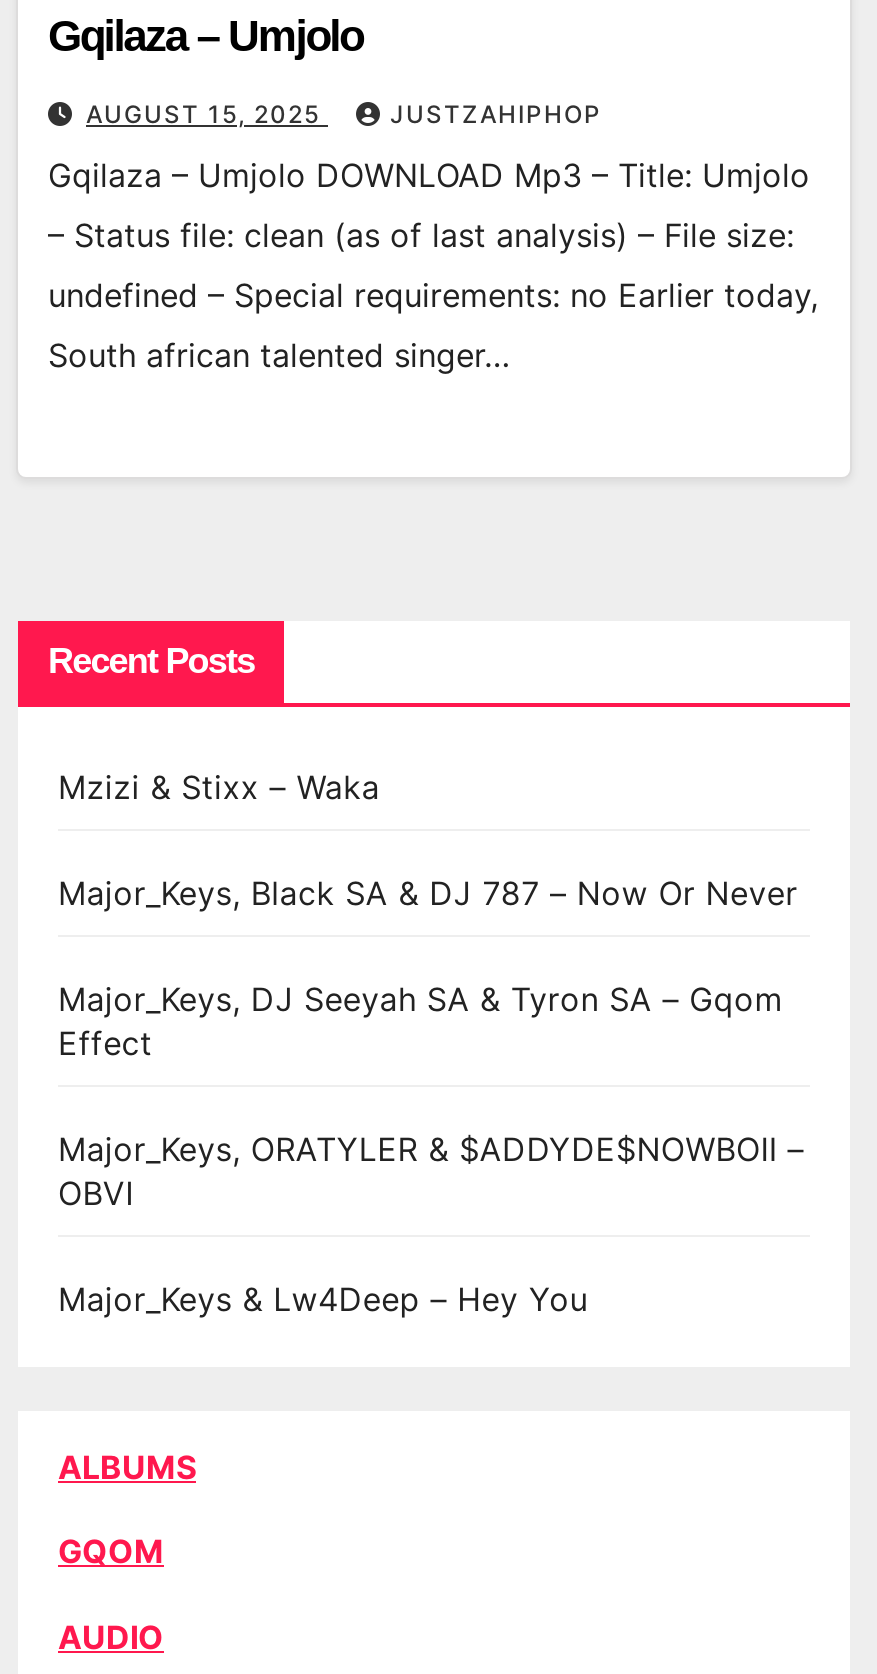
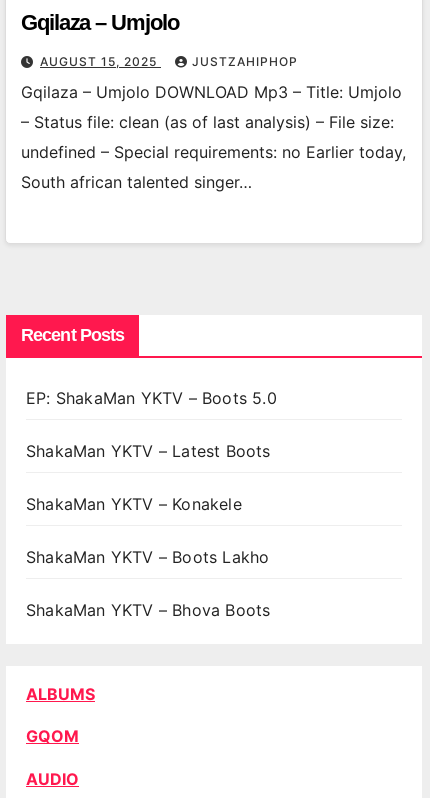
- Mzizi & Stixx – Waka
+ EP: ShakaMan YKTV – Boots 5.0

- Major_Keys, Black SA & DJ 787 – Now Or Never
+ ShakaMan YKTV – Latest Boots

- Major_Keys, DJ Seeyah SA & Tyron SA – Gqom
- Effect
+ ShakaMan YKTV – Konakele

- Major_Keys, ORATYLER & $ADDYDE$NOWBOII –
- OBVI
+ ShakaMan YKTV – Boots Lakho

- Major_Keys & Lw4Deep – Hey You
+ ShakaMan YKTV – Bhova Boots
